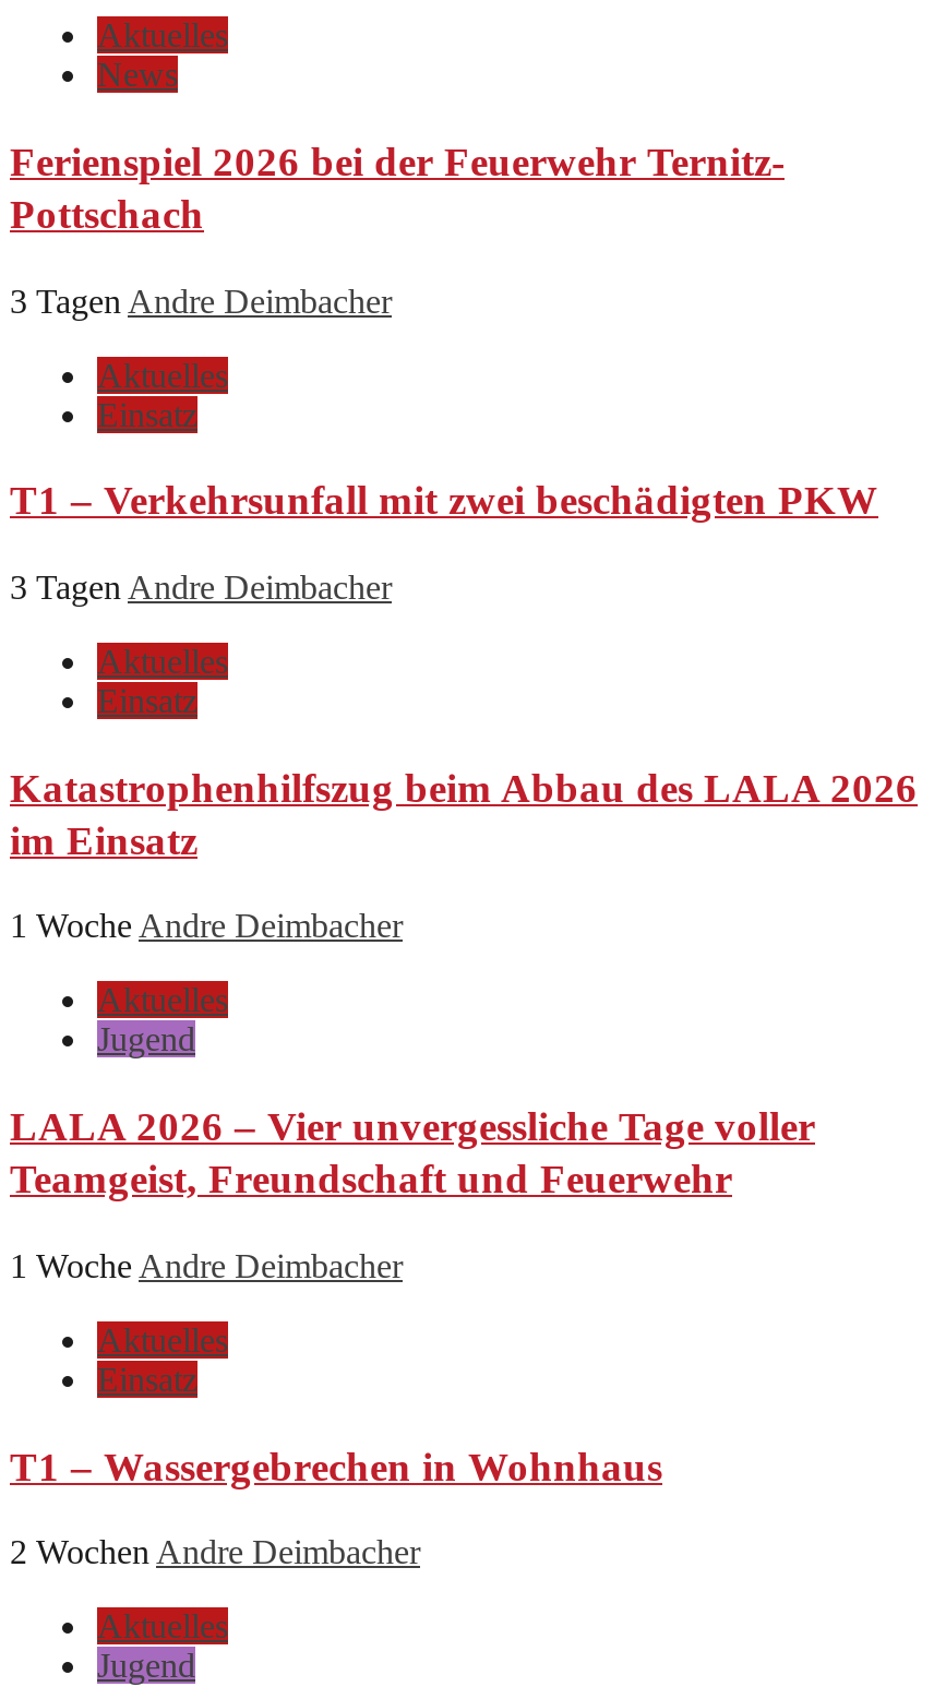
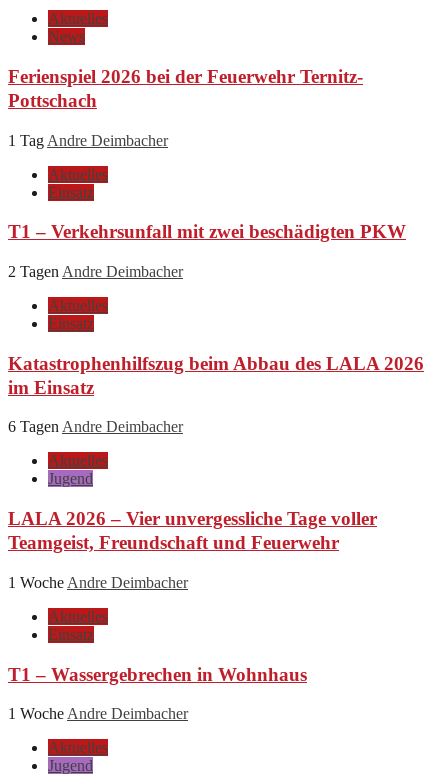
- 3 Tagen Andre Deimbacher
+ 1 Tag Andre Deimbacher

- 3 Tagen Andre Deimbacher
+ 2 Tagen Andre Deimbacher

- 1 Woche Andre Deimbacher
+ 6 Tagen Andre Deimbacher

- 2 Wochen Andre Deimbacher
+ 1 Woche Andre Deimbacher
